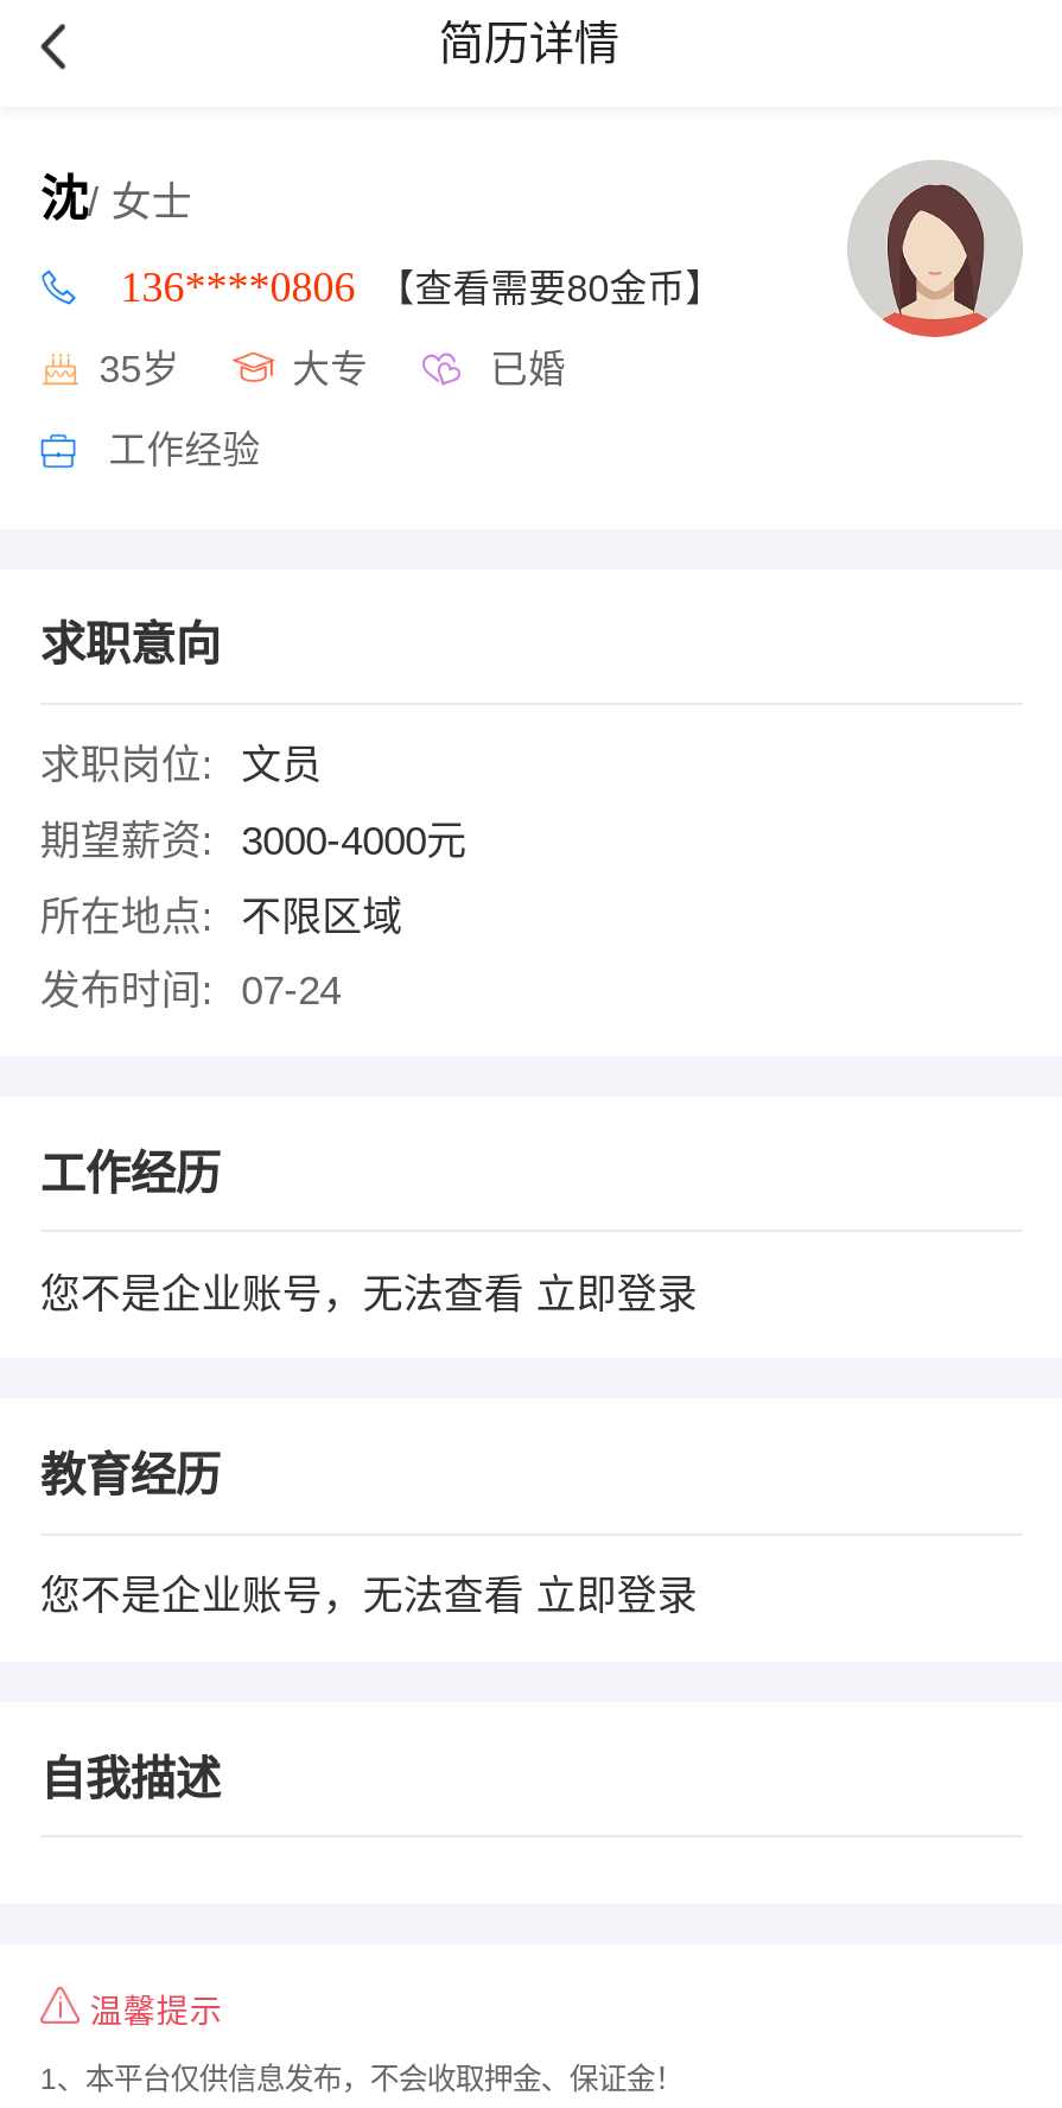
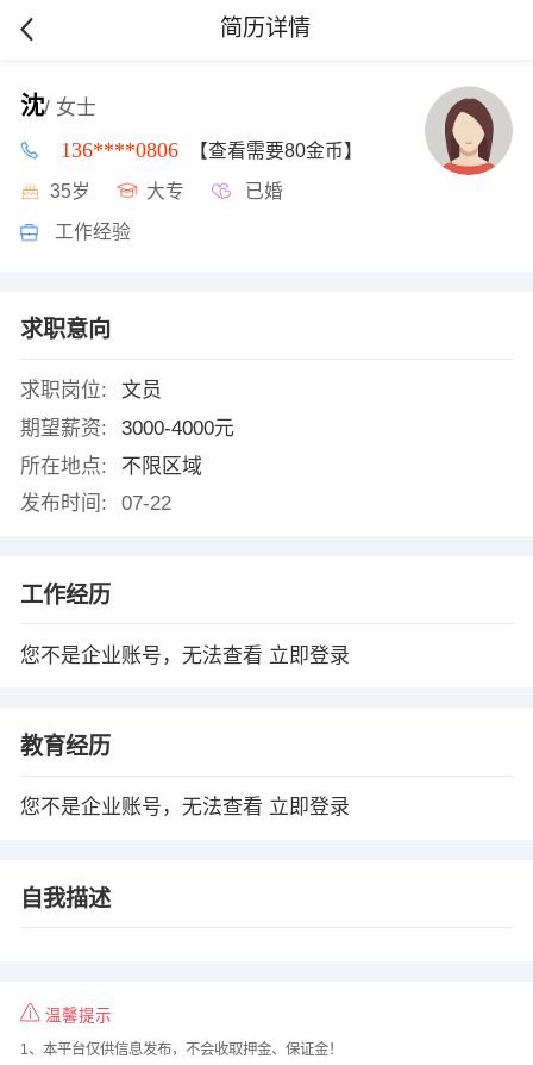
- 发布时间: 07-24
+ 发布时间: 07-22
